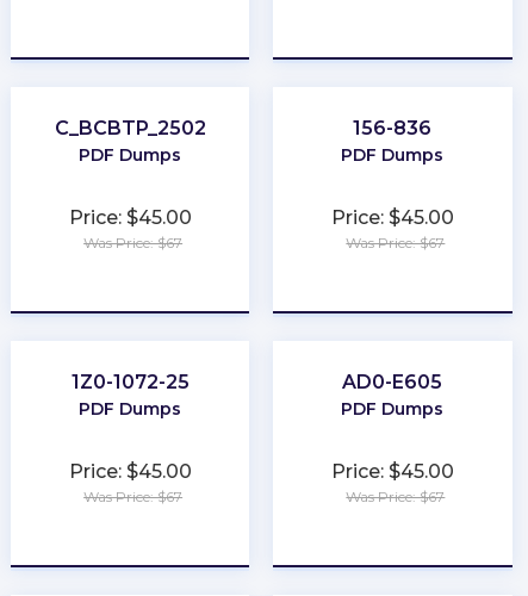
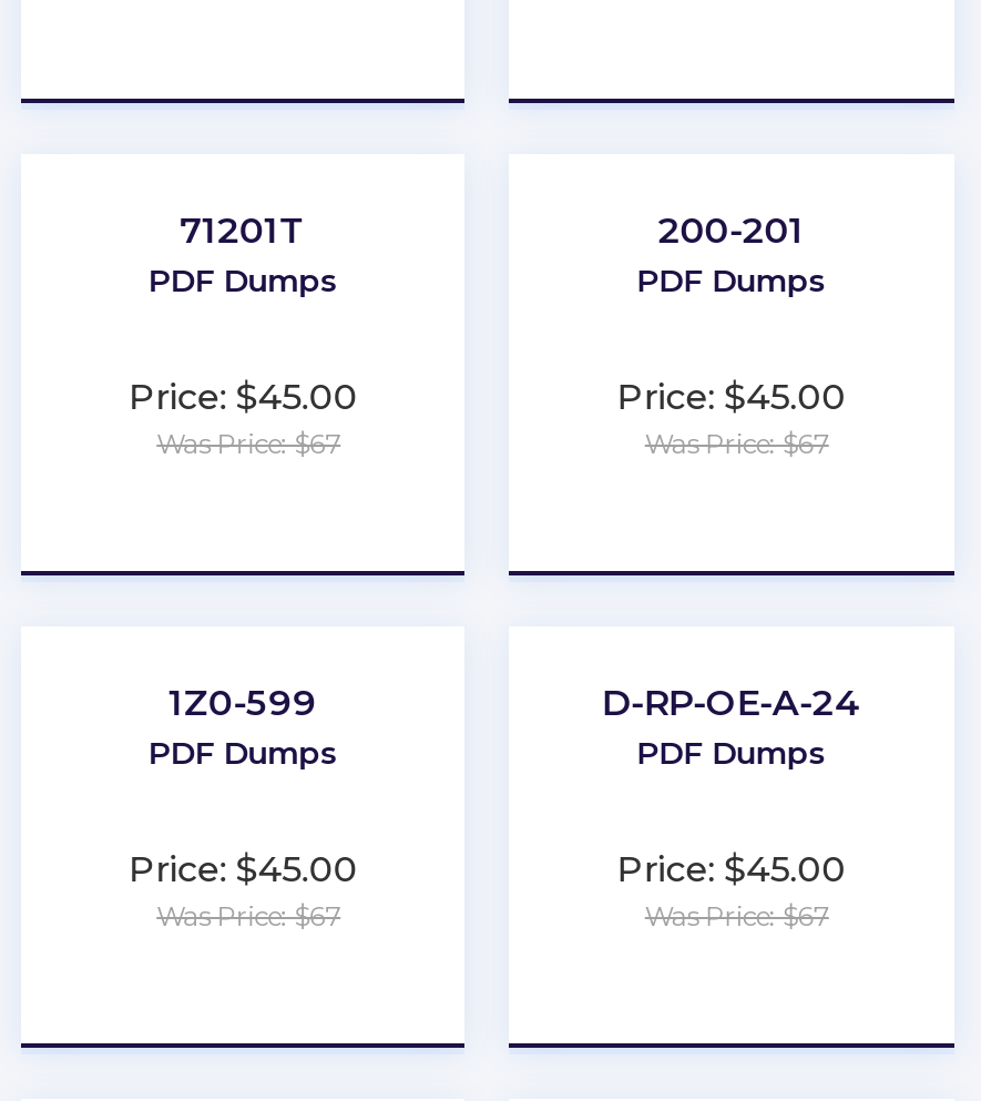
- C_BCBTP_2502
+ 71201T

- 156-836
+ 200-201

- 1Z0-1072-25
+ 1Z0-599

- AD0-E605
+ D-RP-OE-A-24
